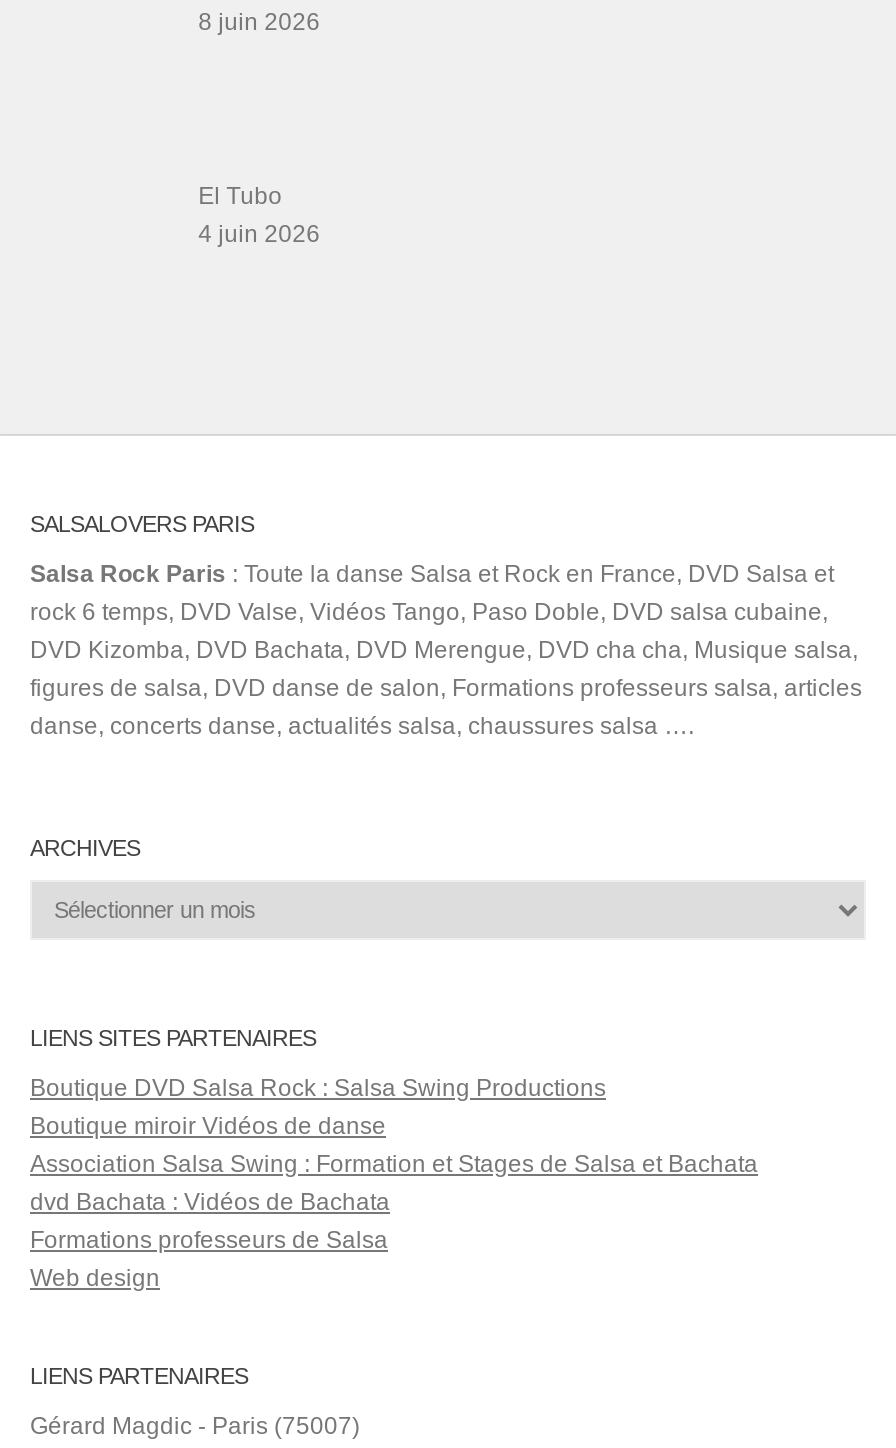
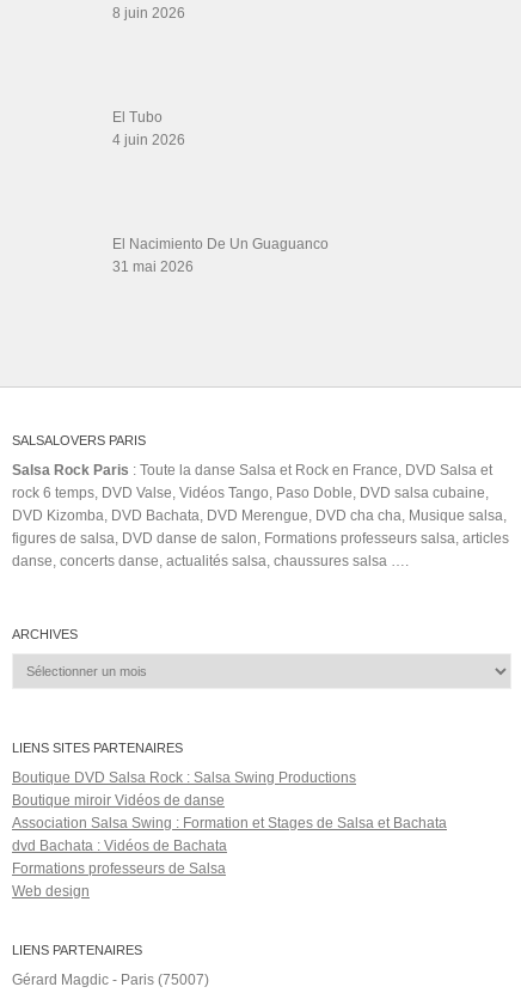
+ El Nacimiento De Un Guaguanco
+ 31 mai 2026
